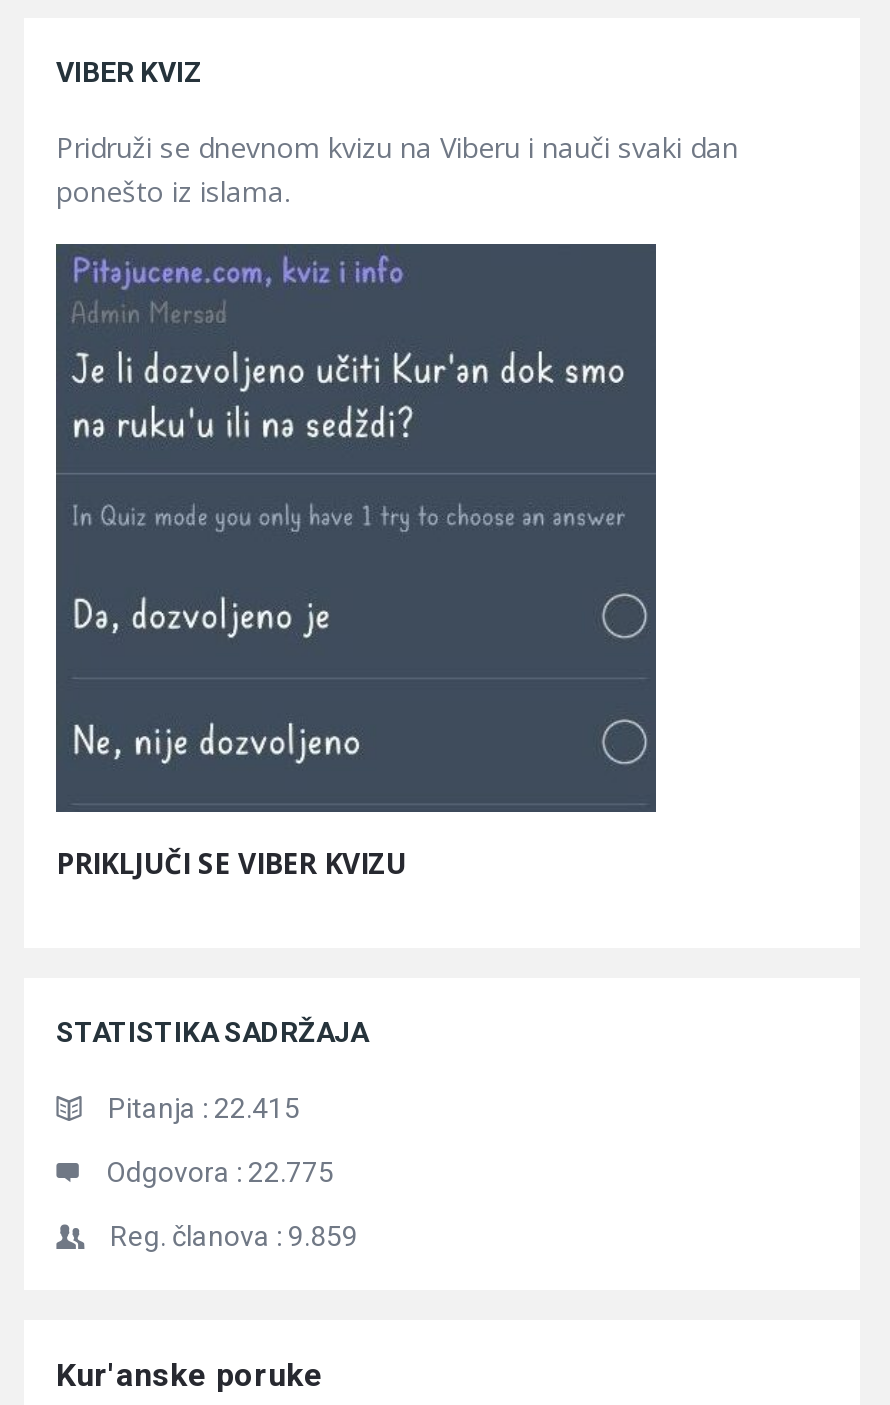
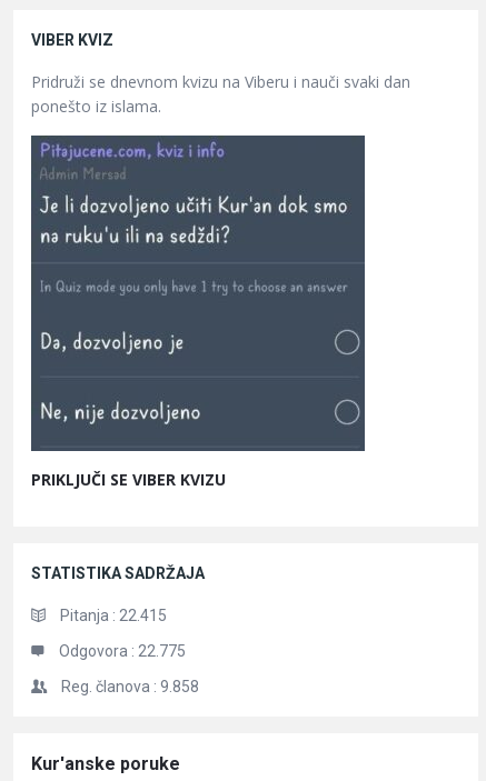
- Reg. članova : 9.859
+ Reg. članova : 9.858
